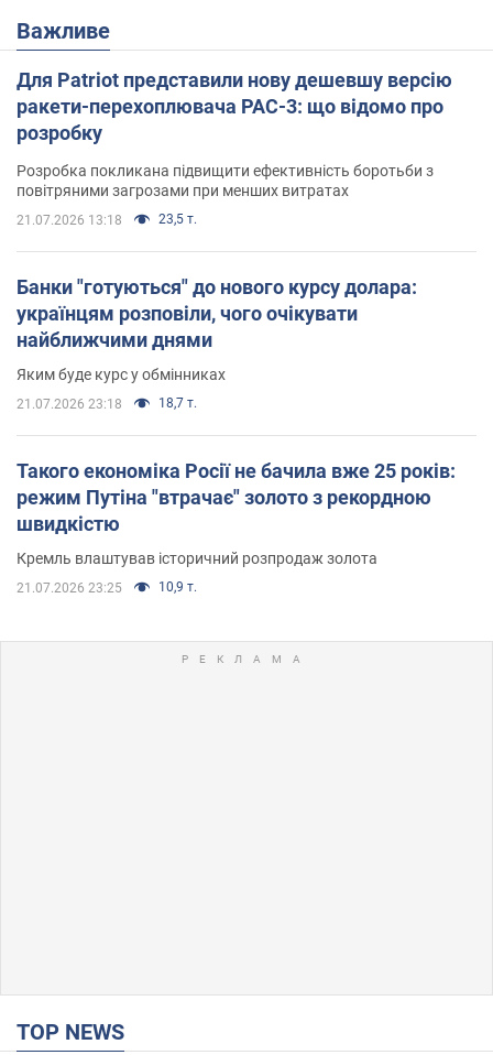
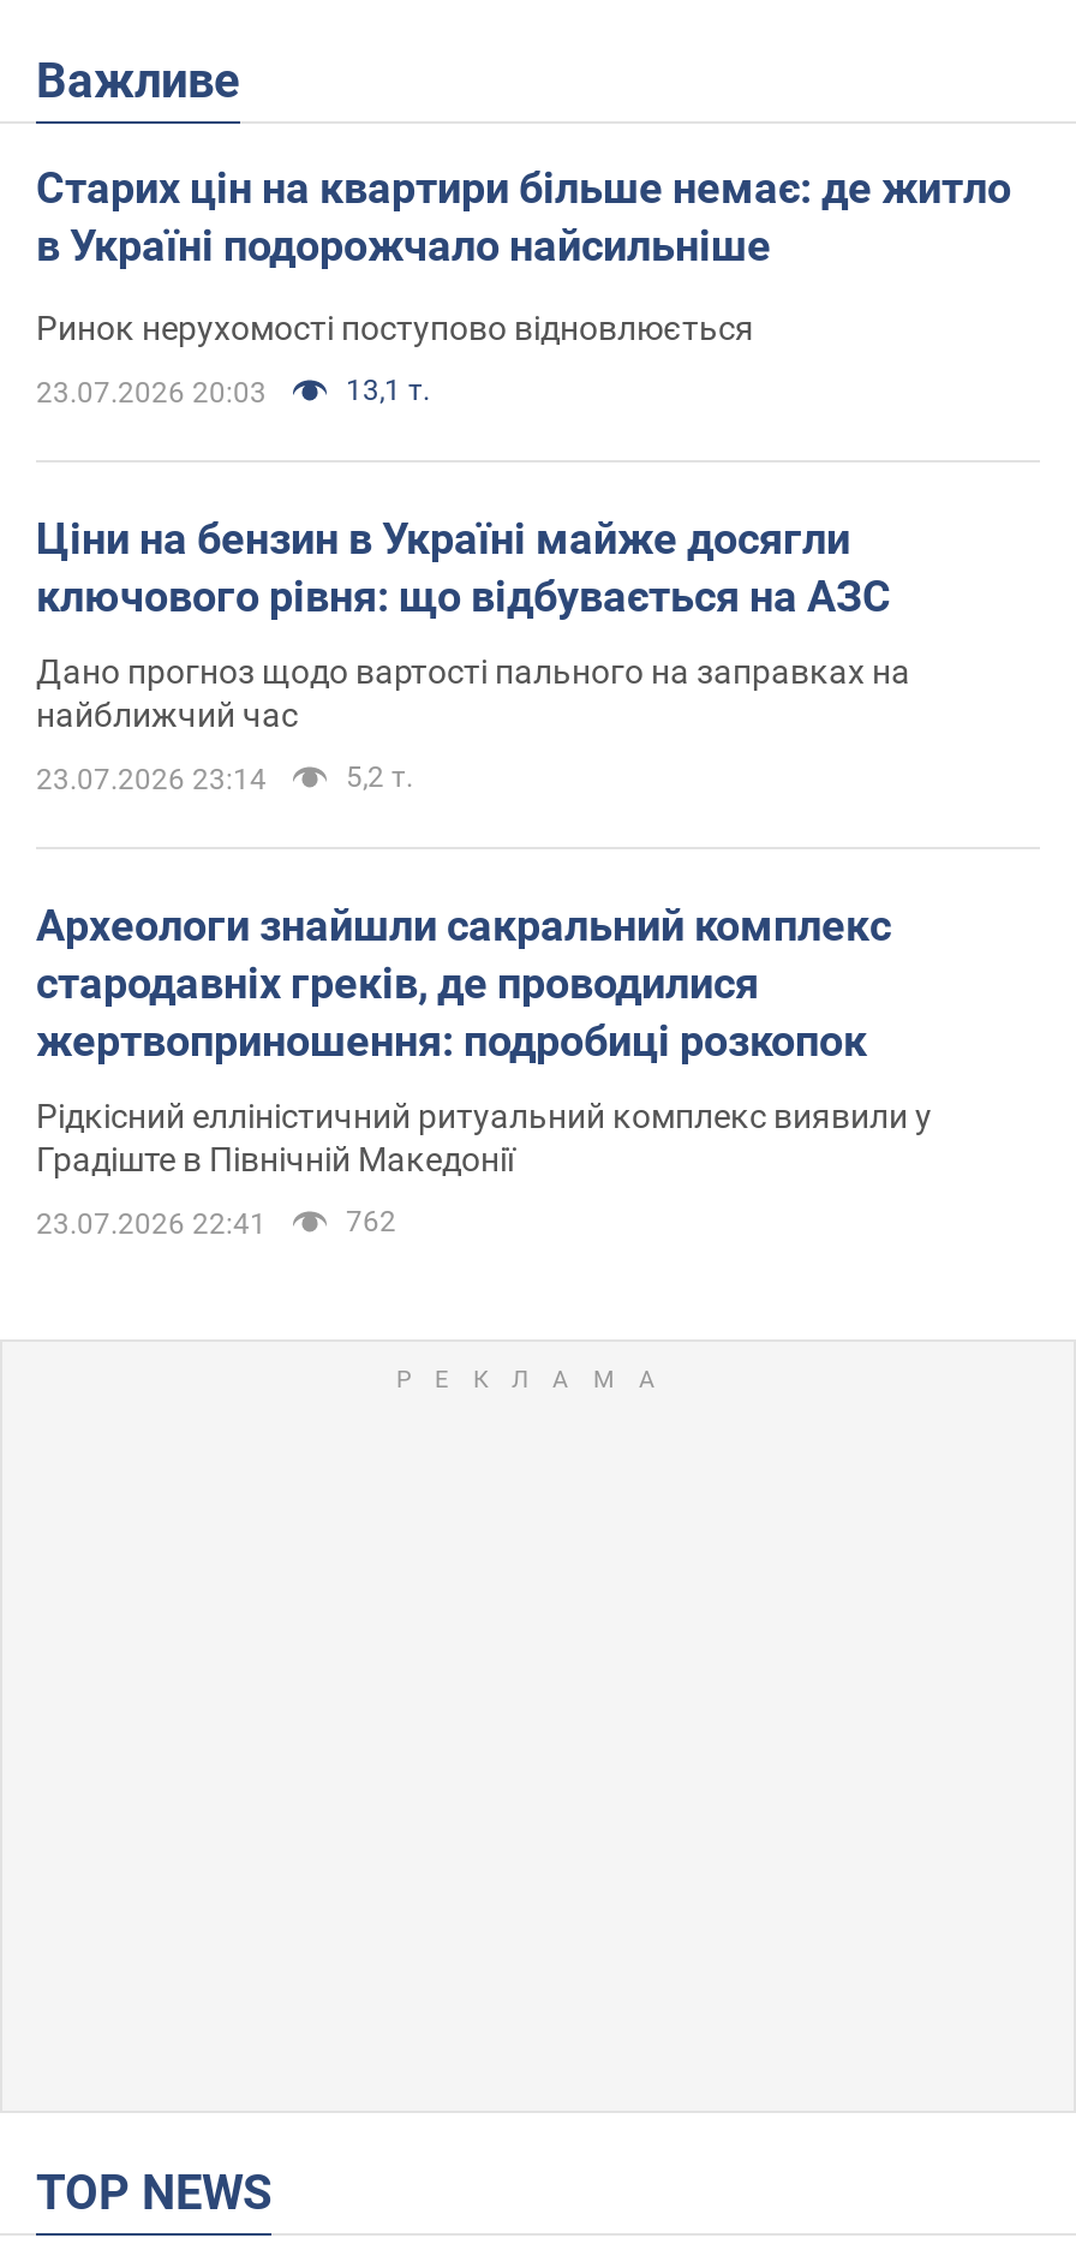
- Для Patriot представили нову дешевшу версію
- ракети-перехоплювача PAC-3: що відомо про
- розробку
+ Старих цін на квартири більше немає: де житло
+ в Україні подорожчало найсильніше

- Розробка покликана підвищити ефективність боротьби з
- повітряними загрозами при менших витратах
+ Ринок нерухомості поступово відновлюється

- 21.07.2026 13:18
- 23,5 т.
+ 23.07.2026 20:03
+ 13,1 т.

- Банки "готуються" до нового курсу долара:
- українцям розповіли, чого очікувати
- найближчими днями
+ Ціни на бензин в Україні майже досягли
+ ключового рівня: що відбувається на АЗС

- Яким буде курс у обмінниках
+ Дано прогноз щодо вартості пального на заправках на
+ найближчий час

- 21.07.2026 23:18
- 18,7 т.
+ 23.07.2026 23:14
+ 5,2 т.

- Такого економіка Росії не бачила вже 25 років:
- режим Путіна "втрачає" золото з рекордною
- швидкістю
+ Археологи знайшли сакральний комплекс
+ стародавніх греків, де проводилися
+ жертвоприношення: подробиці розкопок

- Кремль влаштував історичний розпродаж золота
+ Рідкісний елліністичний ритуальний комплекс виявили у
+ Градіште в Північній Македонії

- 21.07.2026 23:25
- 10,9 т.
+ 23.07.2026 22:41
+ 762
